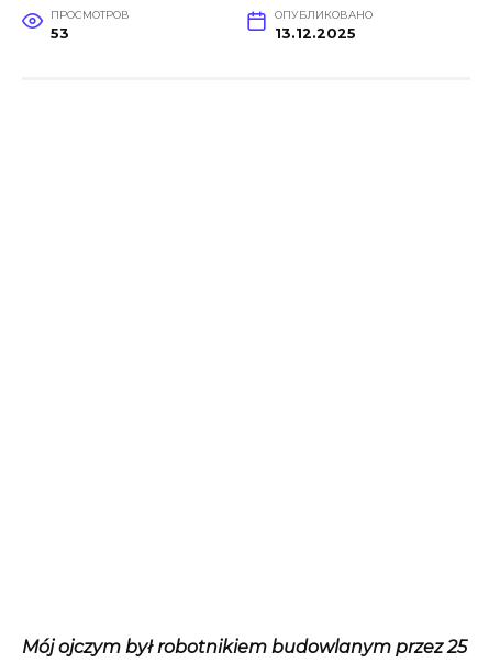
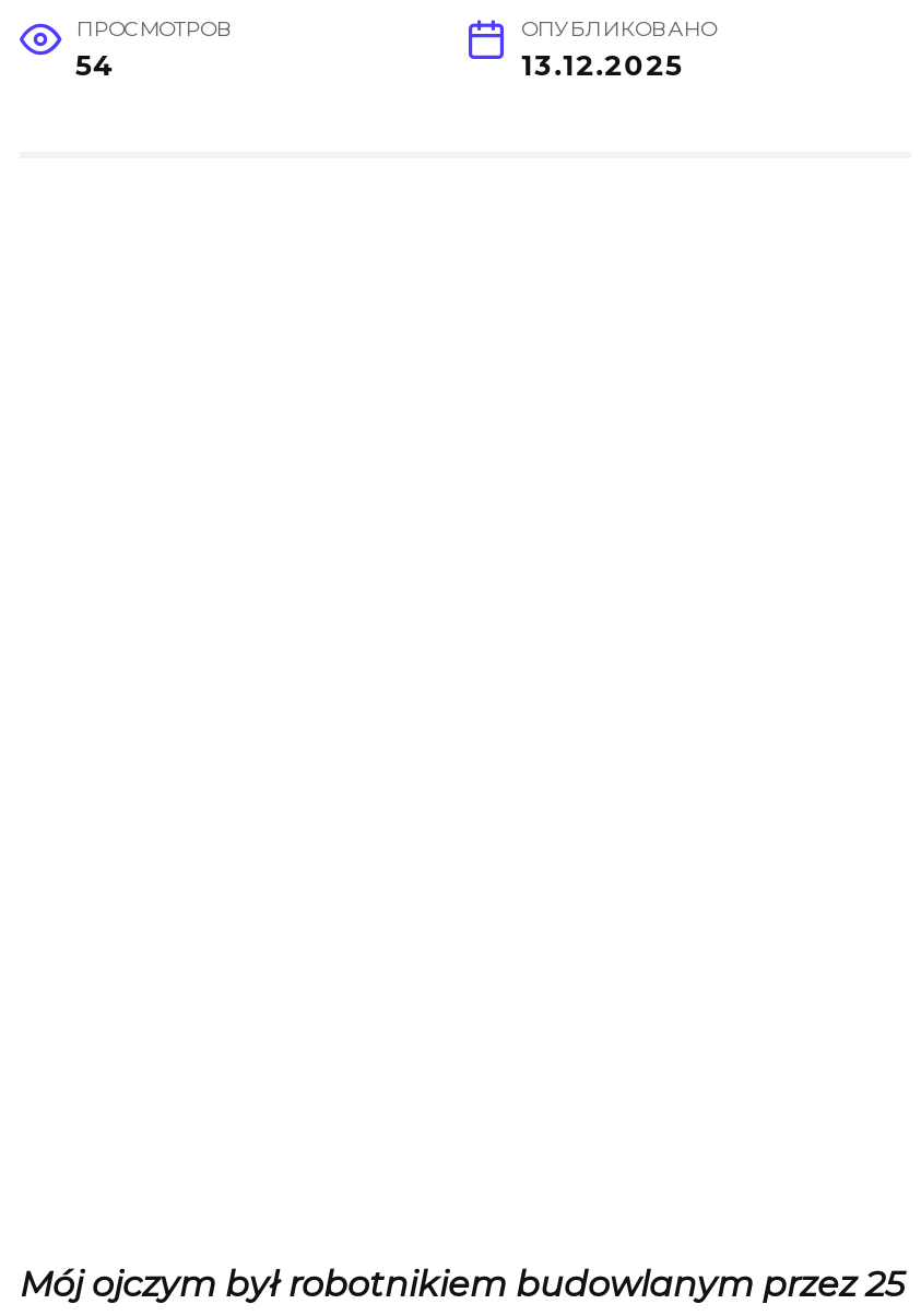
- 53
+ 54
